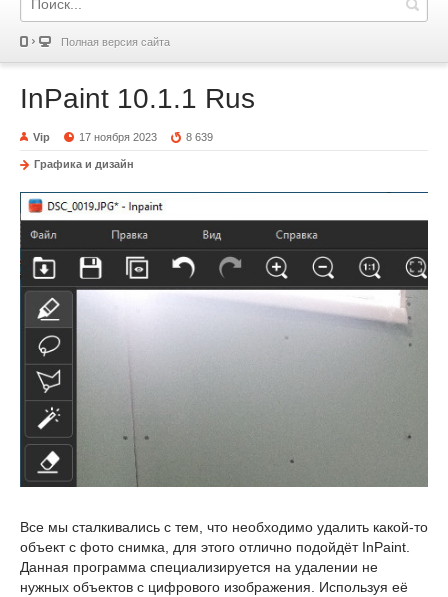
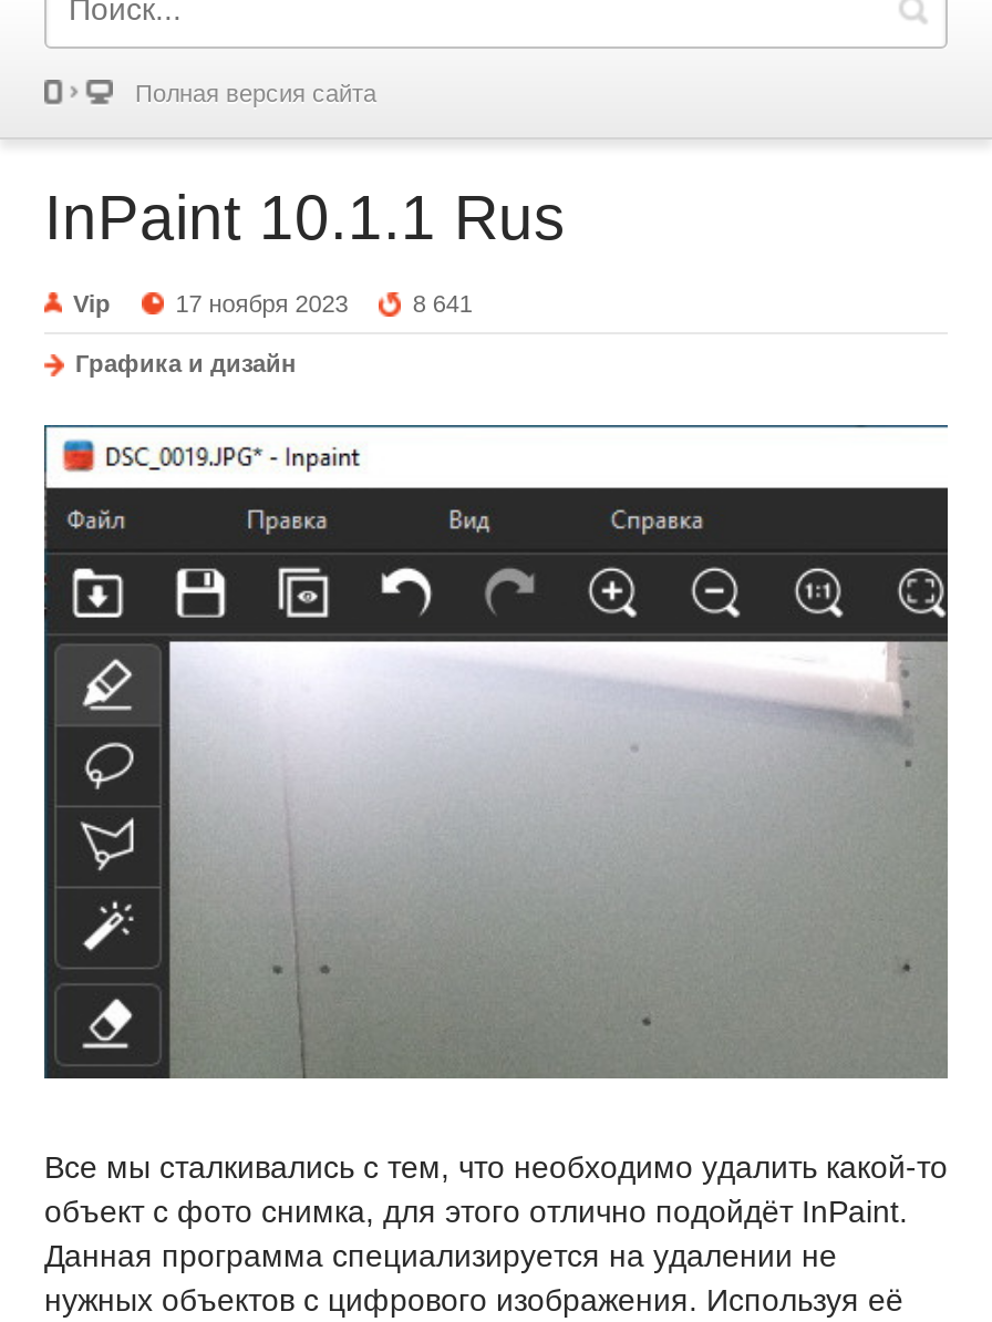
- 8 639
+ 8 641
